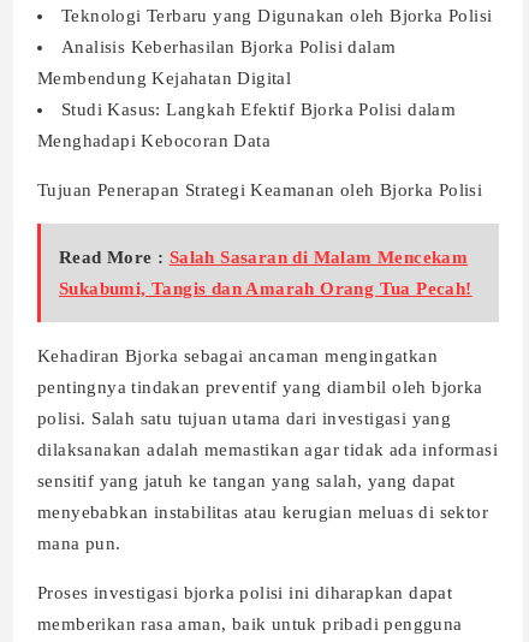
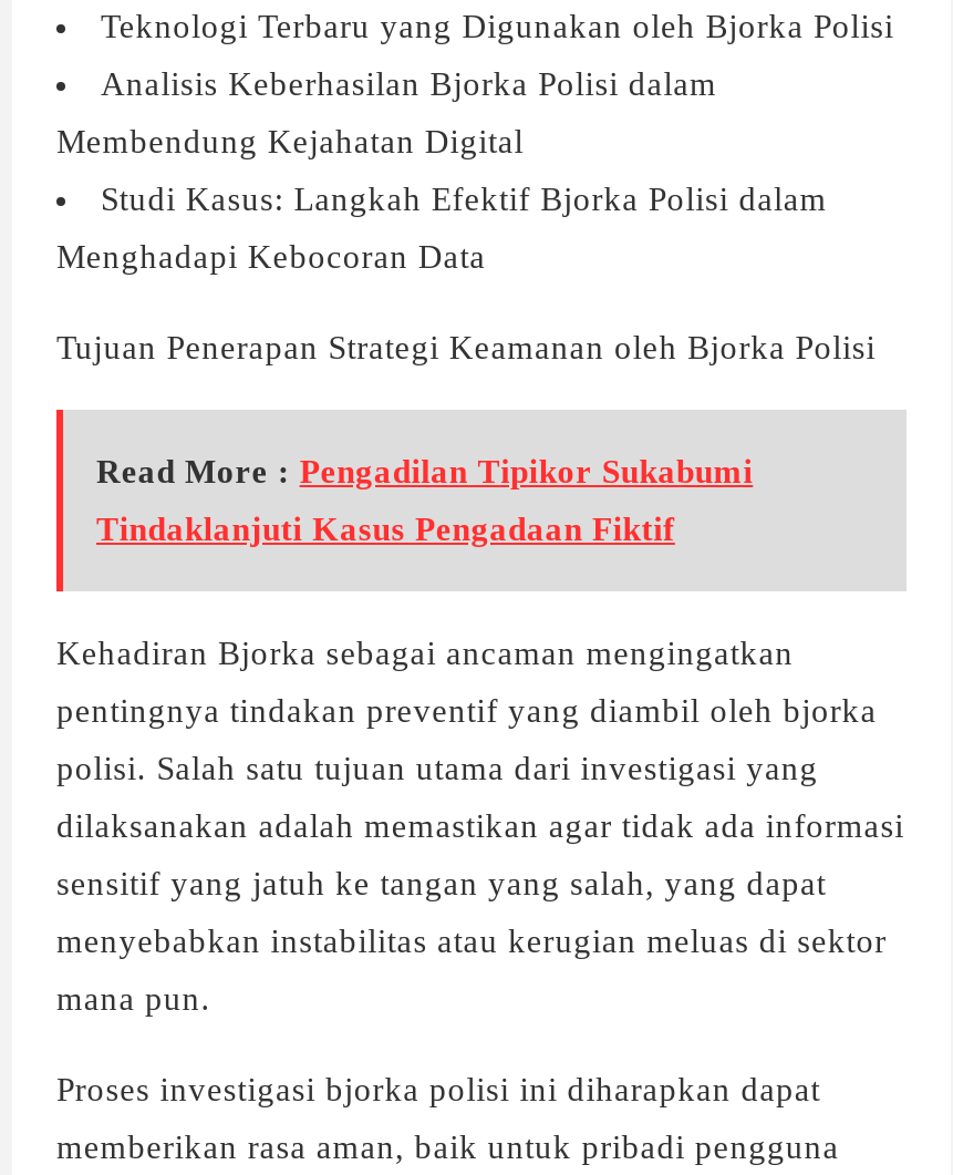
- Read More : Salah Sasaran di Malam Mencekam
+ Read More : Pengadilan Tipikor Sukabumi

- Sukabumi, Tangis dan Amarah Orang Tua Pecah!
+ Tindaklanjuti Kasus Pengadaan Fiktif
